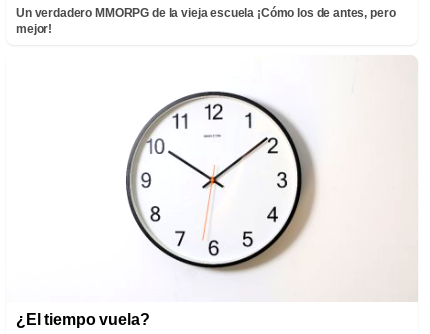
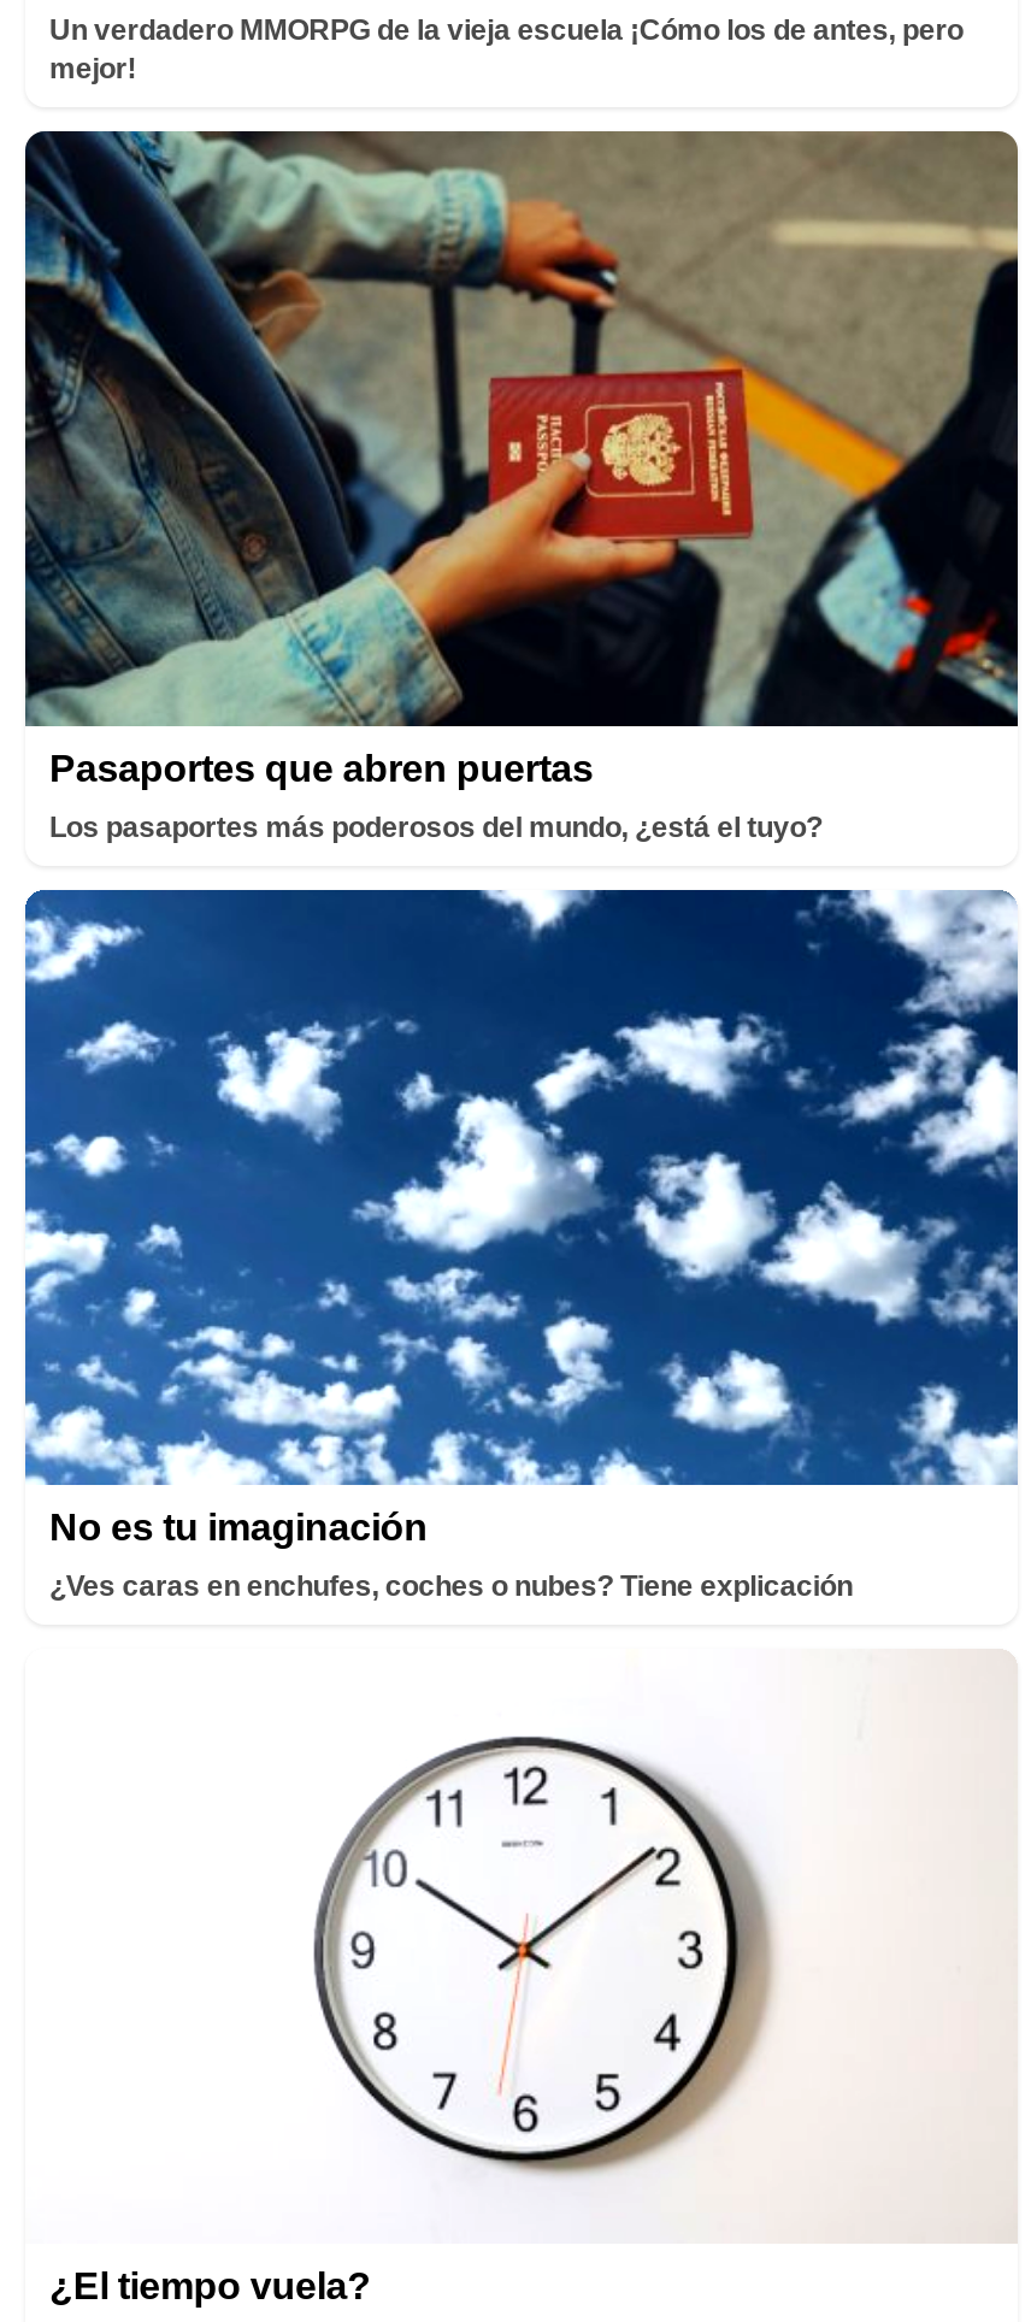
+ [image]
+ Pasaportes que abren puertas
+ Los pasaportes más poderosos del mundo, ¿está el tuyo?

+ [image]
+ No es tu imaginación
+ ¿Ves caras en enchufes, coches o nubes? Tiene explicación
